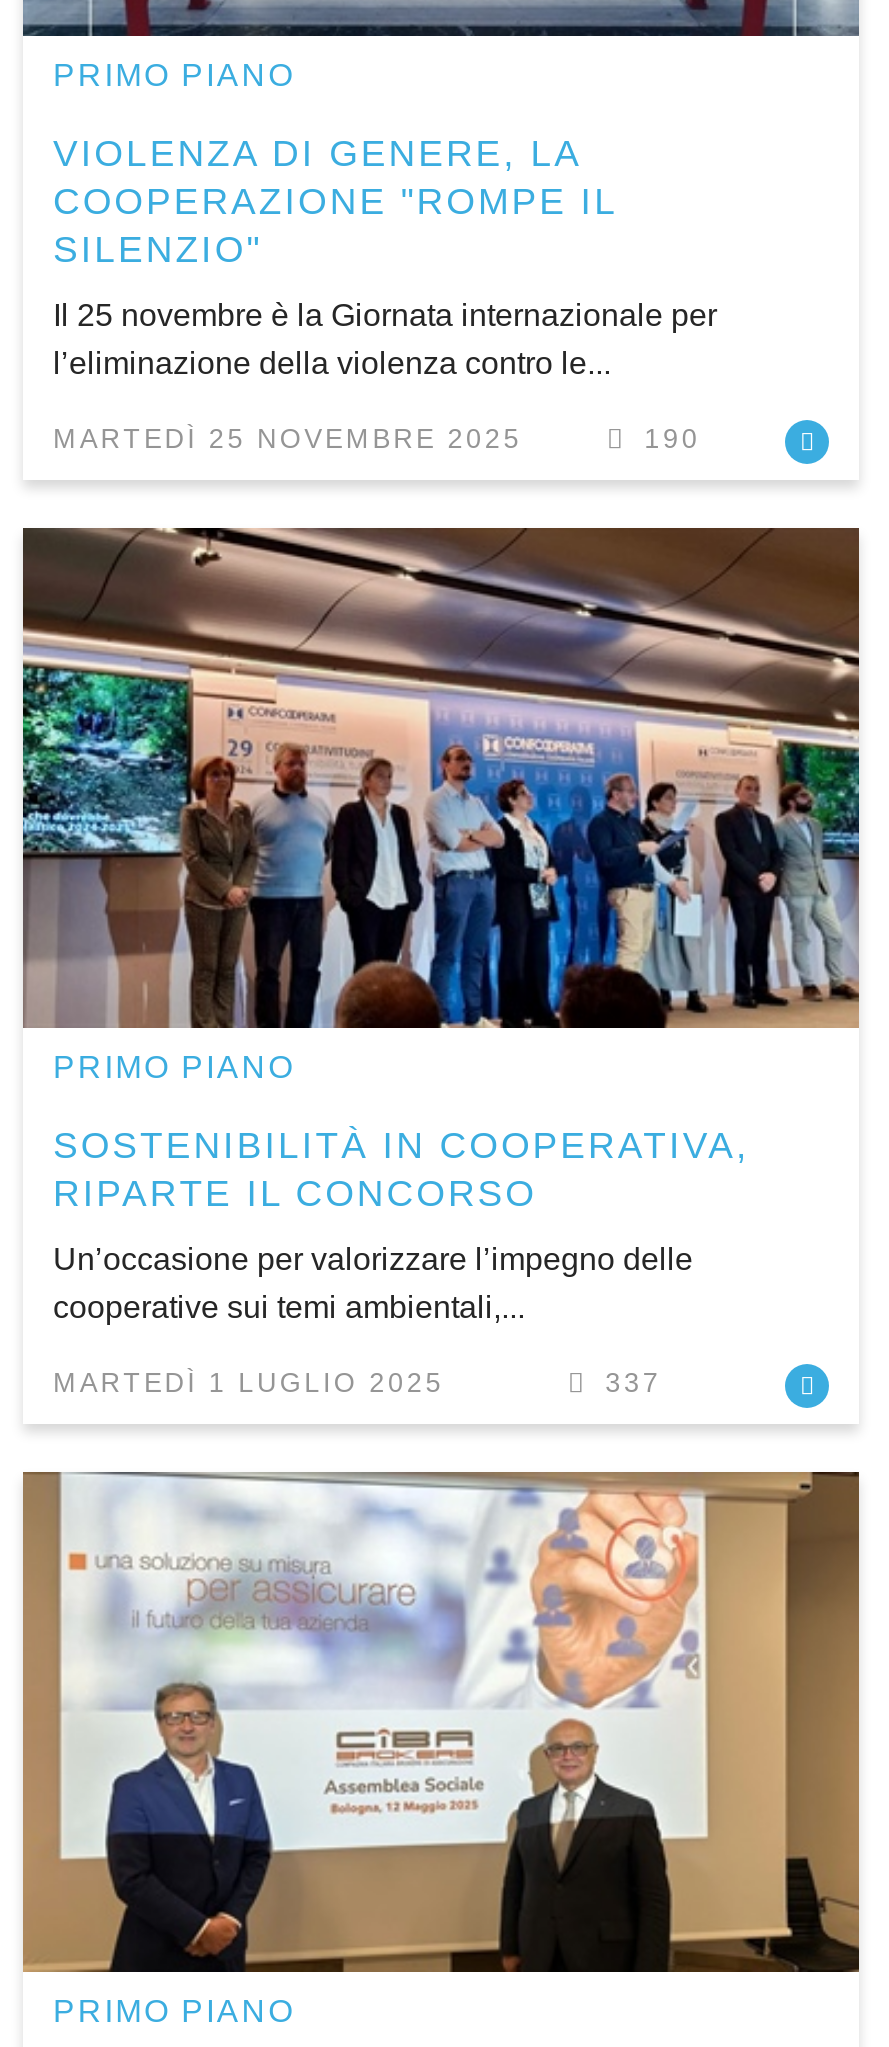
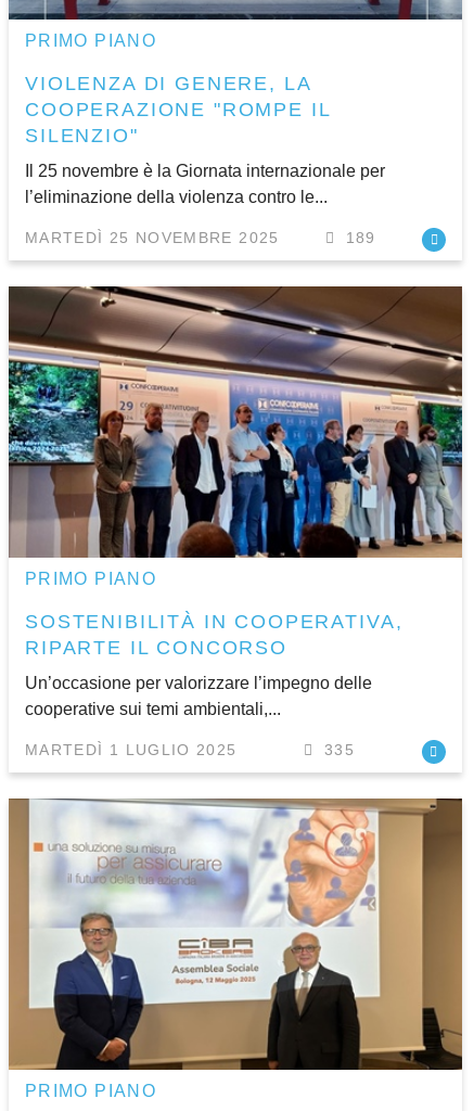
- 190
+ 189

- 337
+ 335
